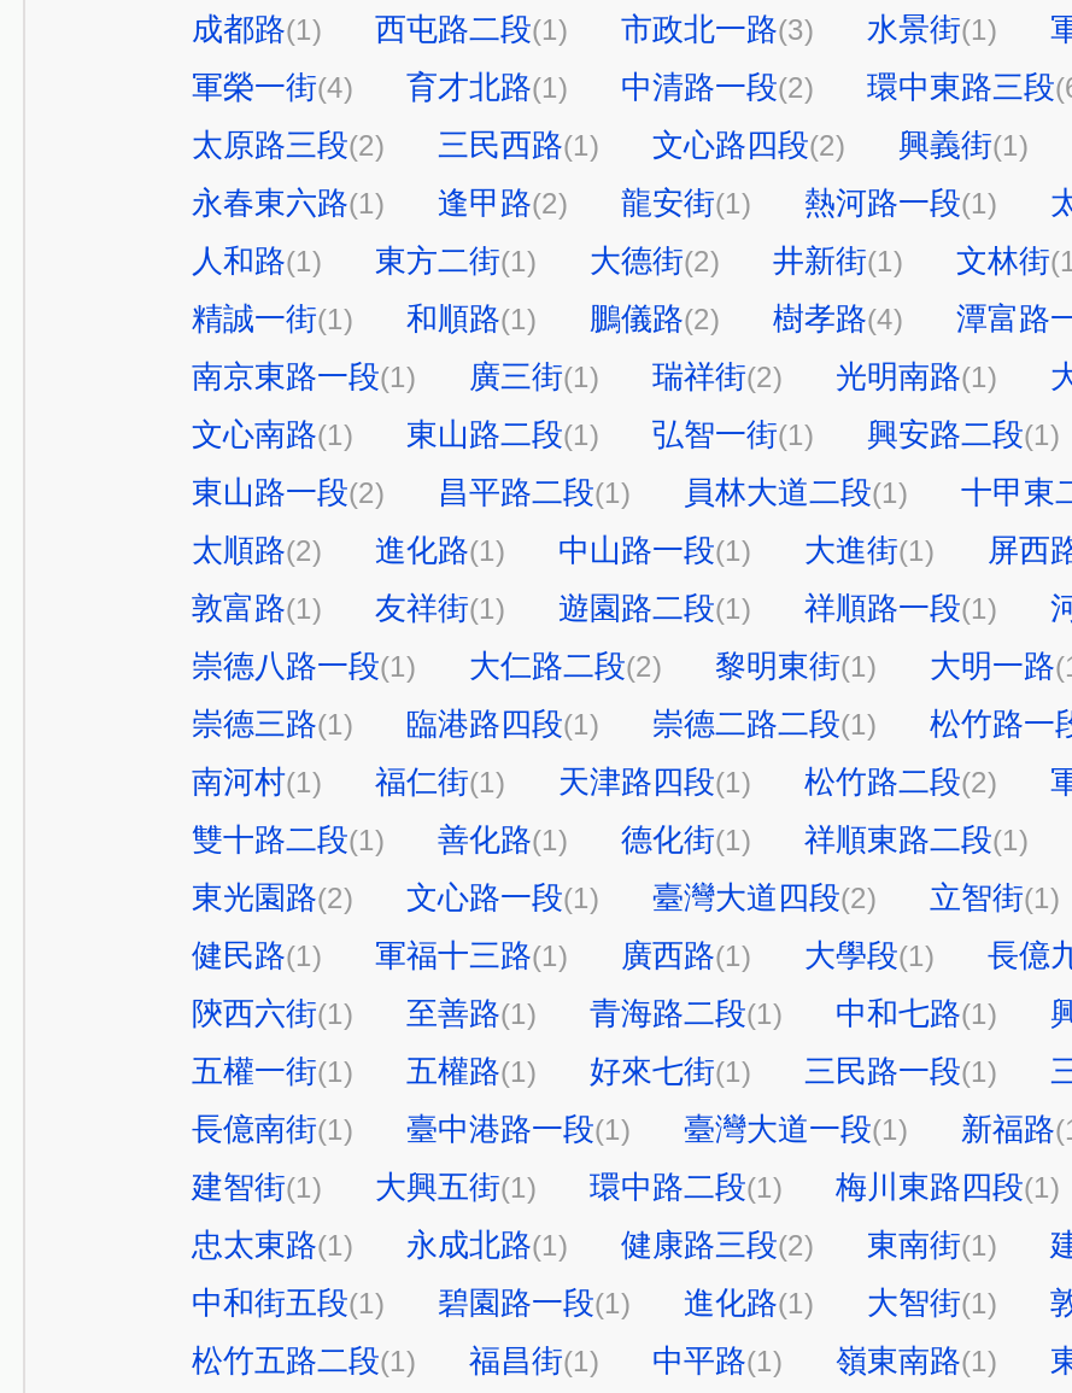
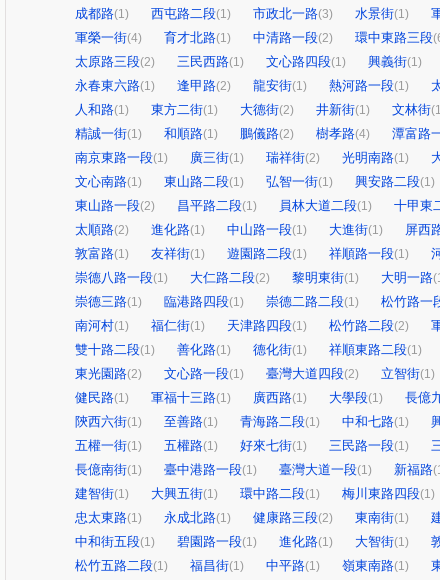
- 太原路三段(2) 三民西路(1) 文心路四段(2) 興義街(1)
+ 太原路三段(2) 三民西路(1) 文心路四段(1) 興義街(1)
